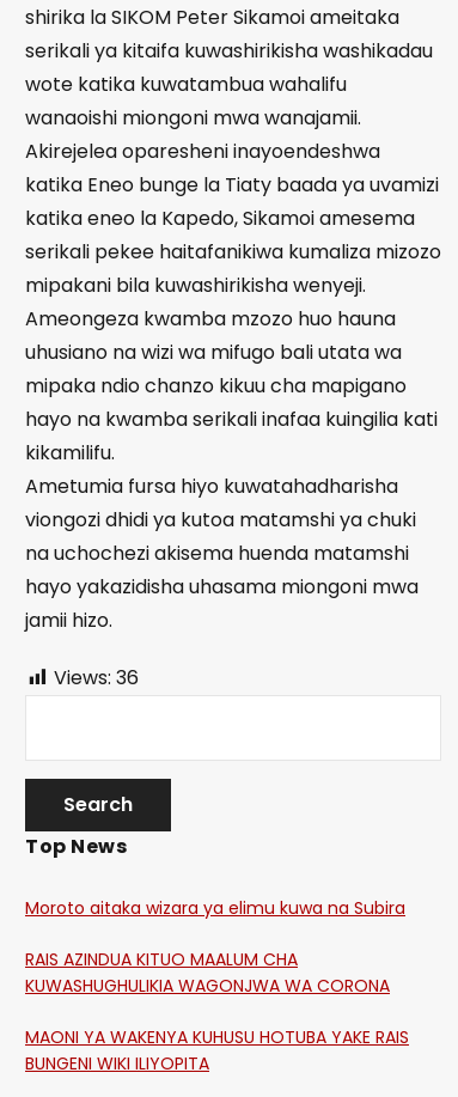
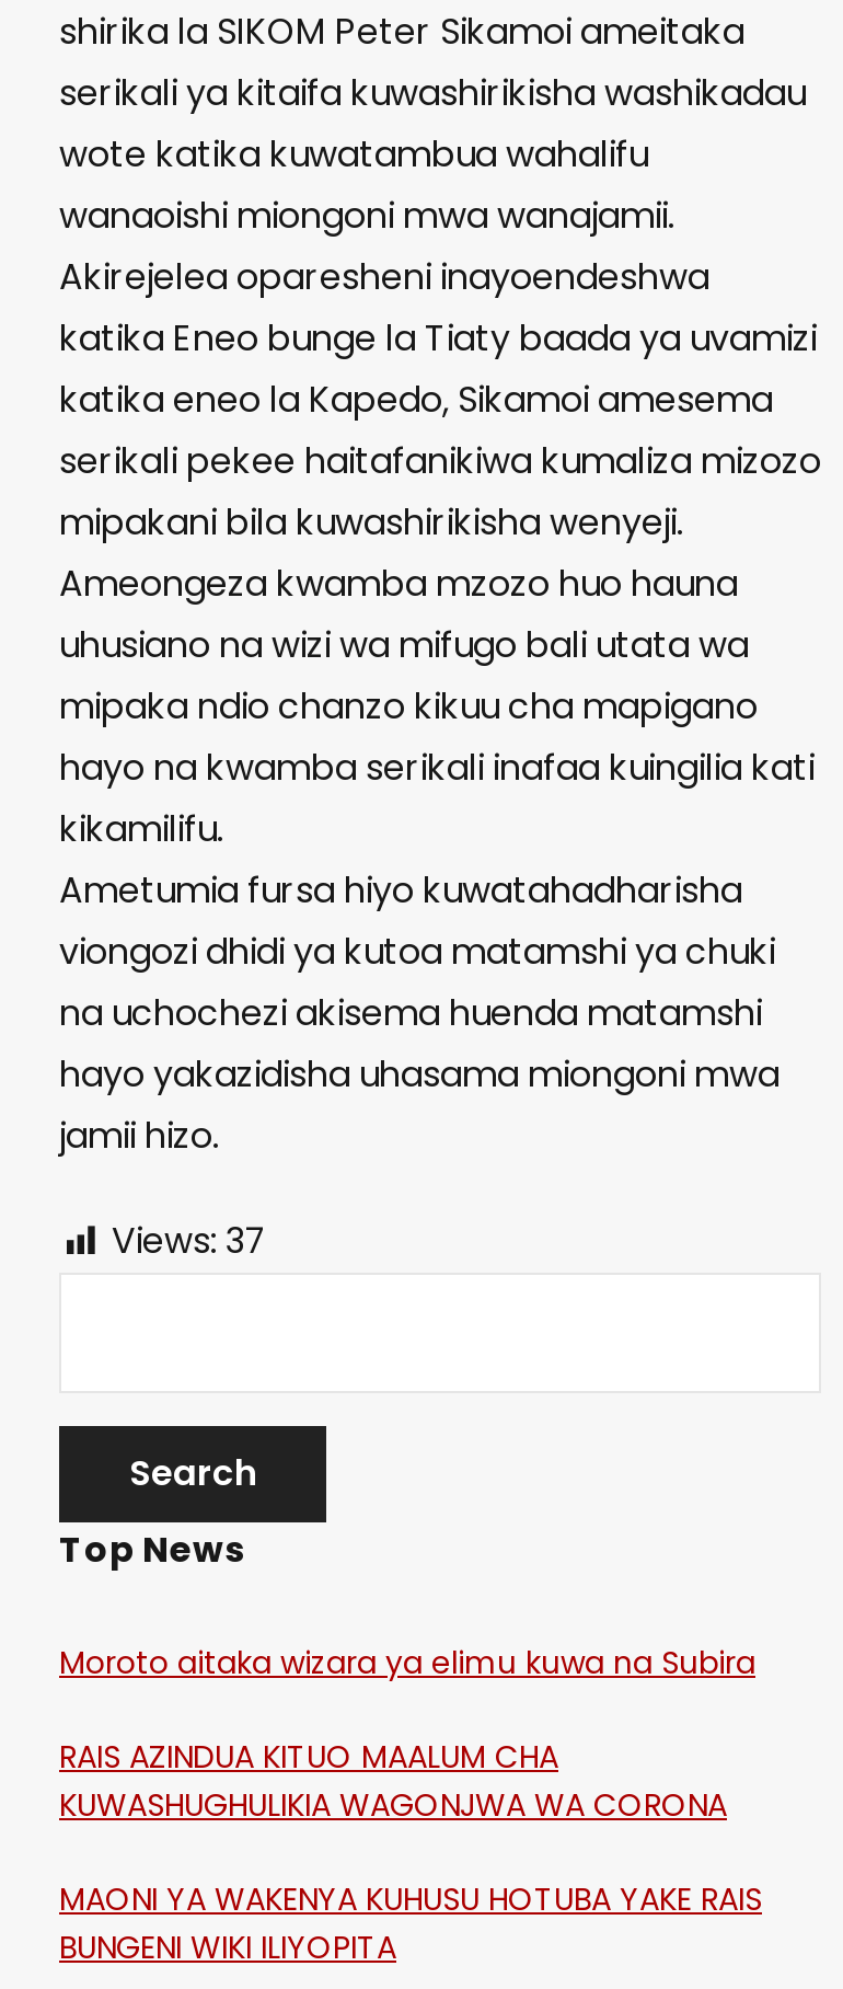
- Views: 36
+ Views: 37
